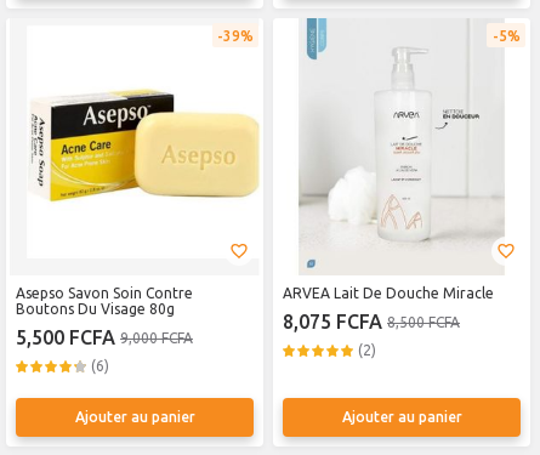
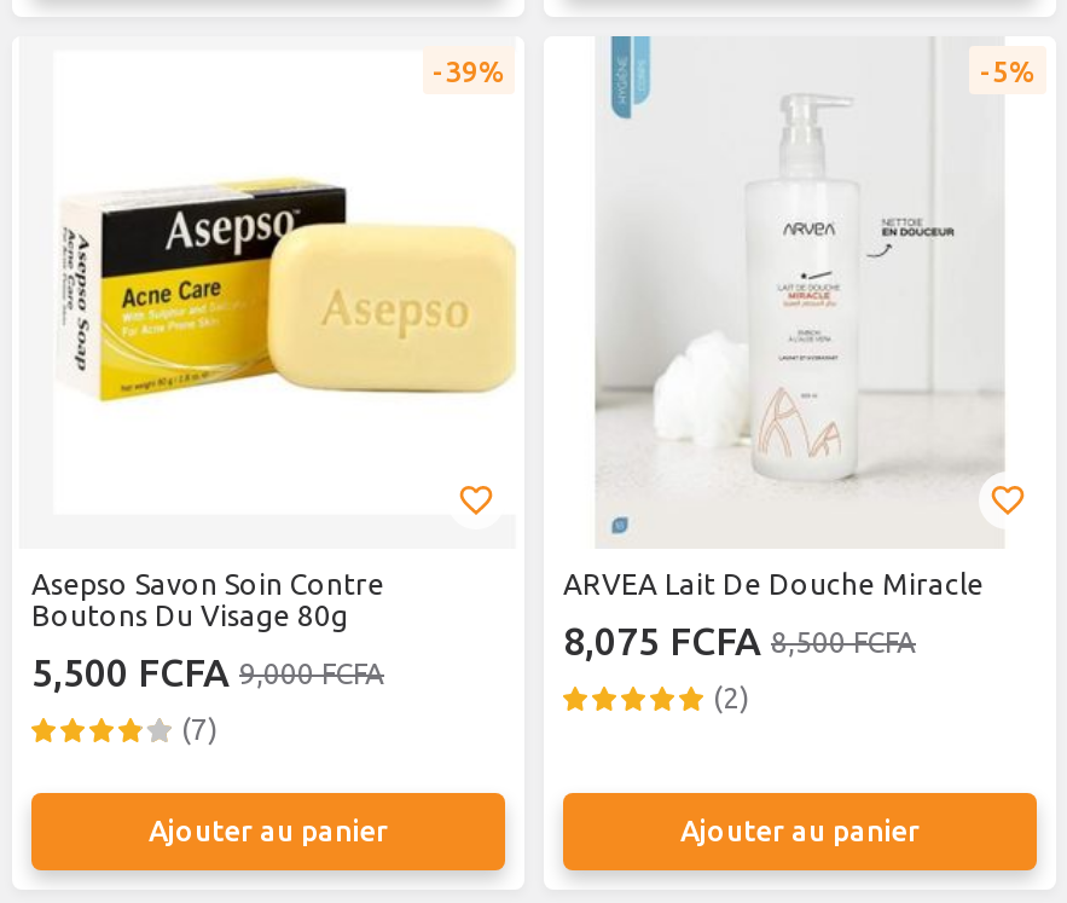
- (6)
+ (7)
